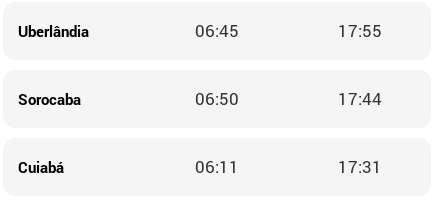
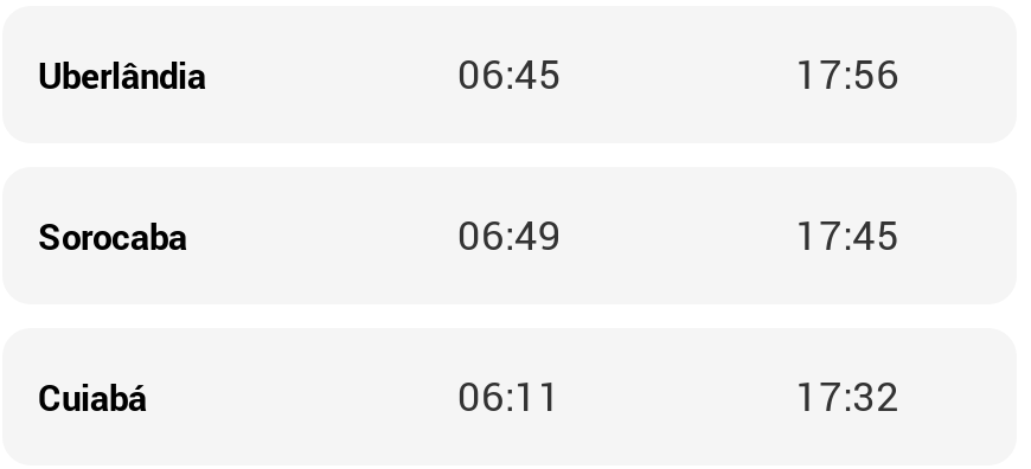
- 17:55
+ 17:56

- 06:50
+ 06:49

- 17:44
+ 17:45

- 17:31
+ 17:32
